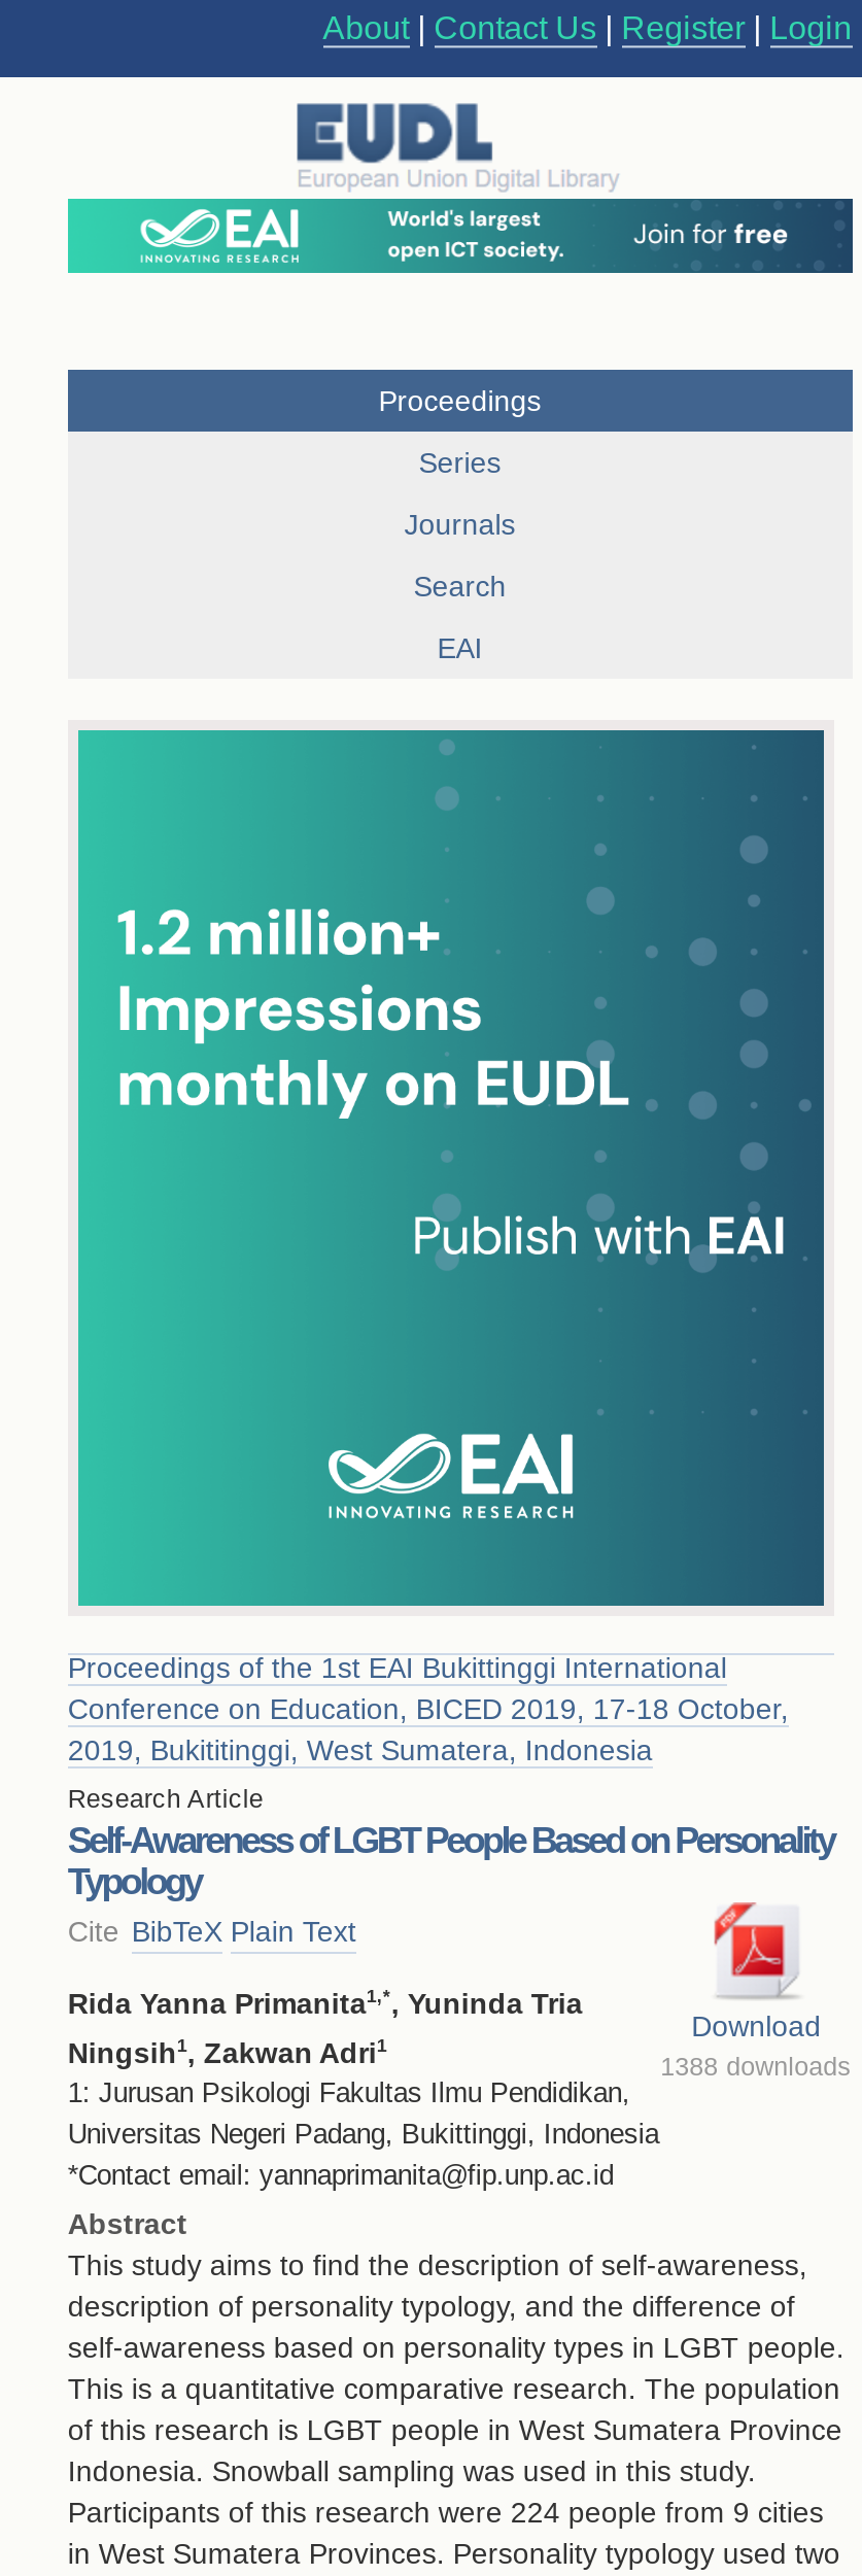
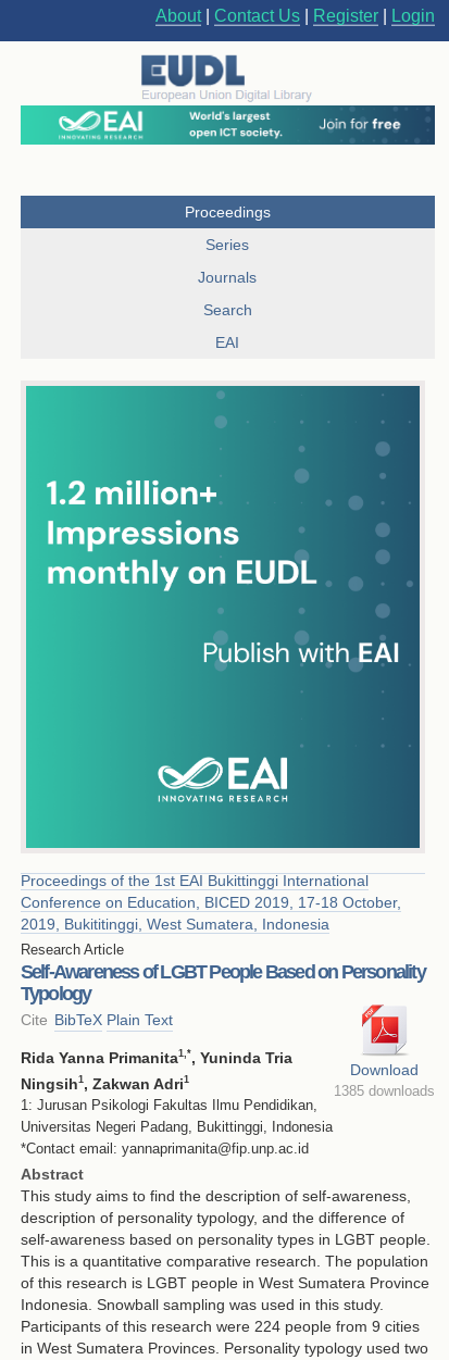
- 1388 downloads
+ 1385 downloads
